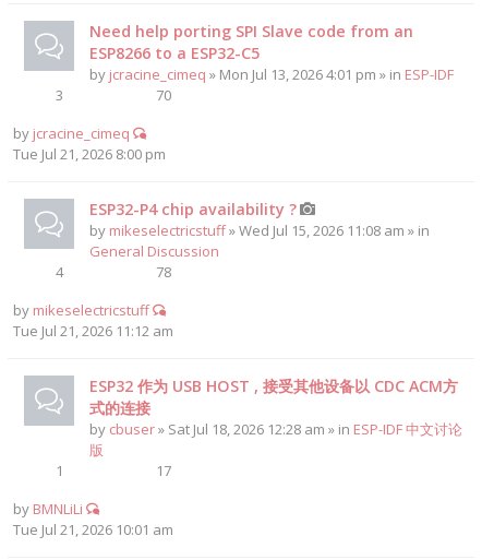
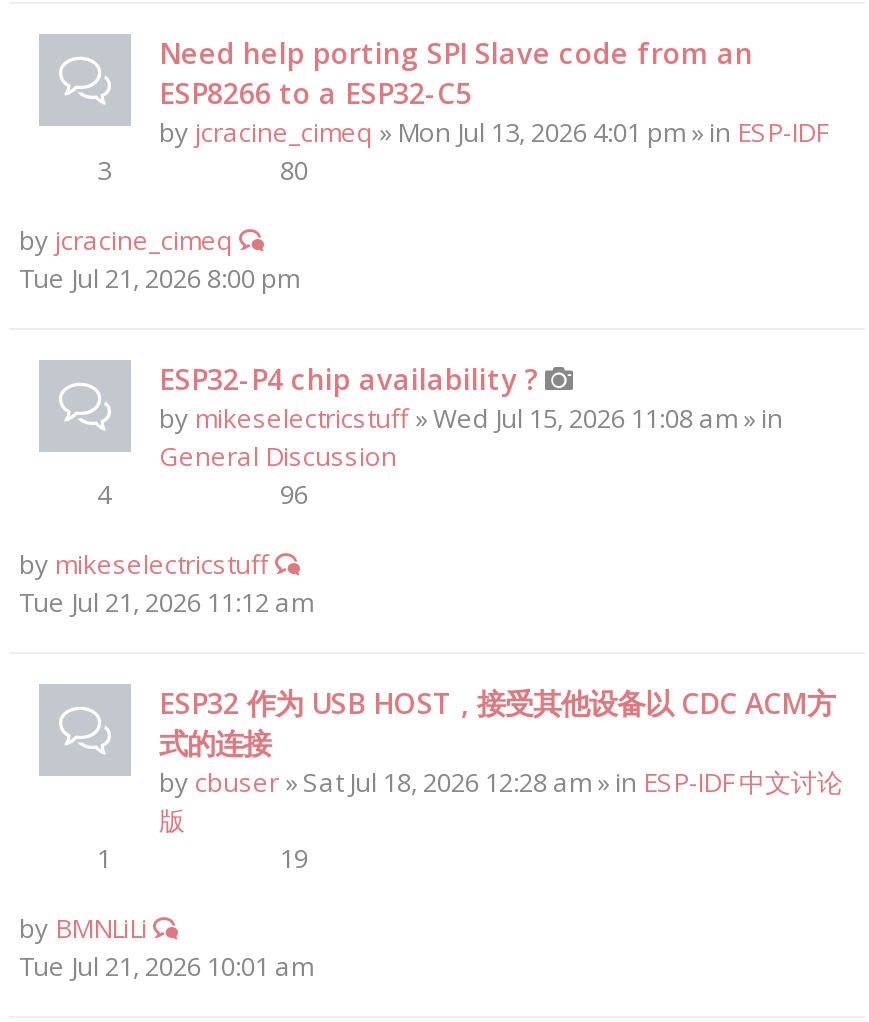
- 70
+ 80

- 78
+ 96

- 17
+ 19
